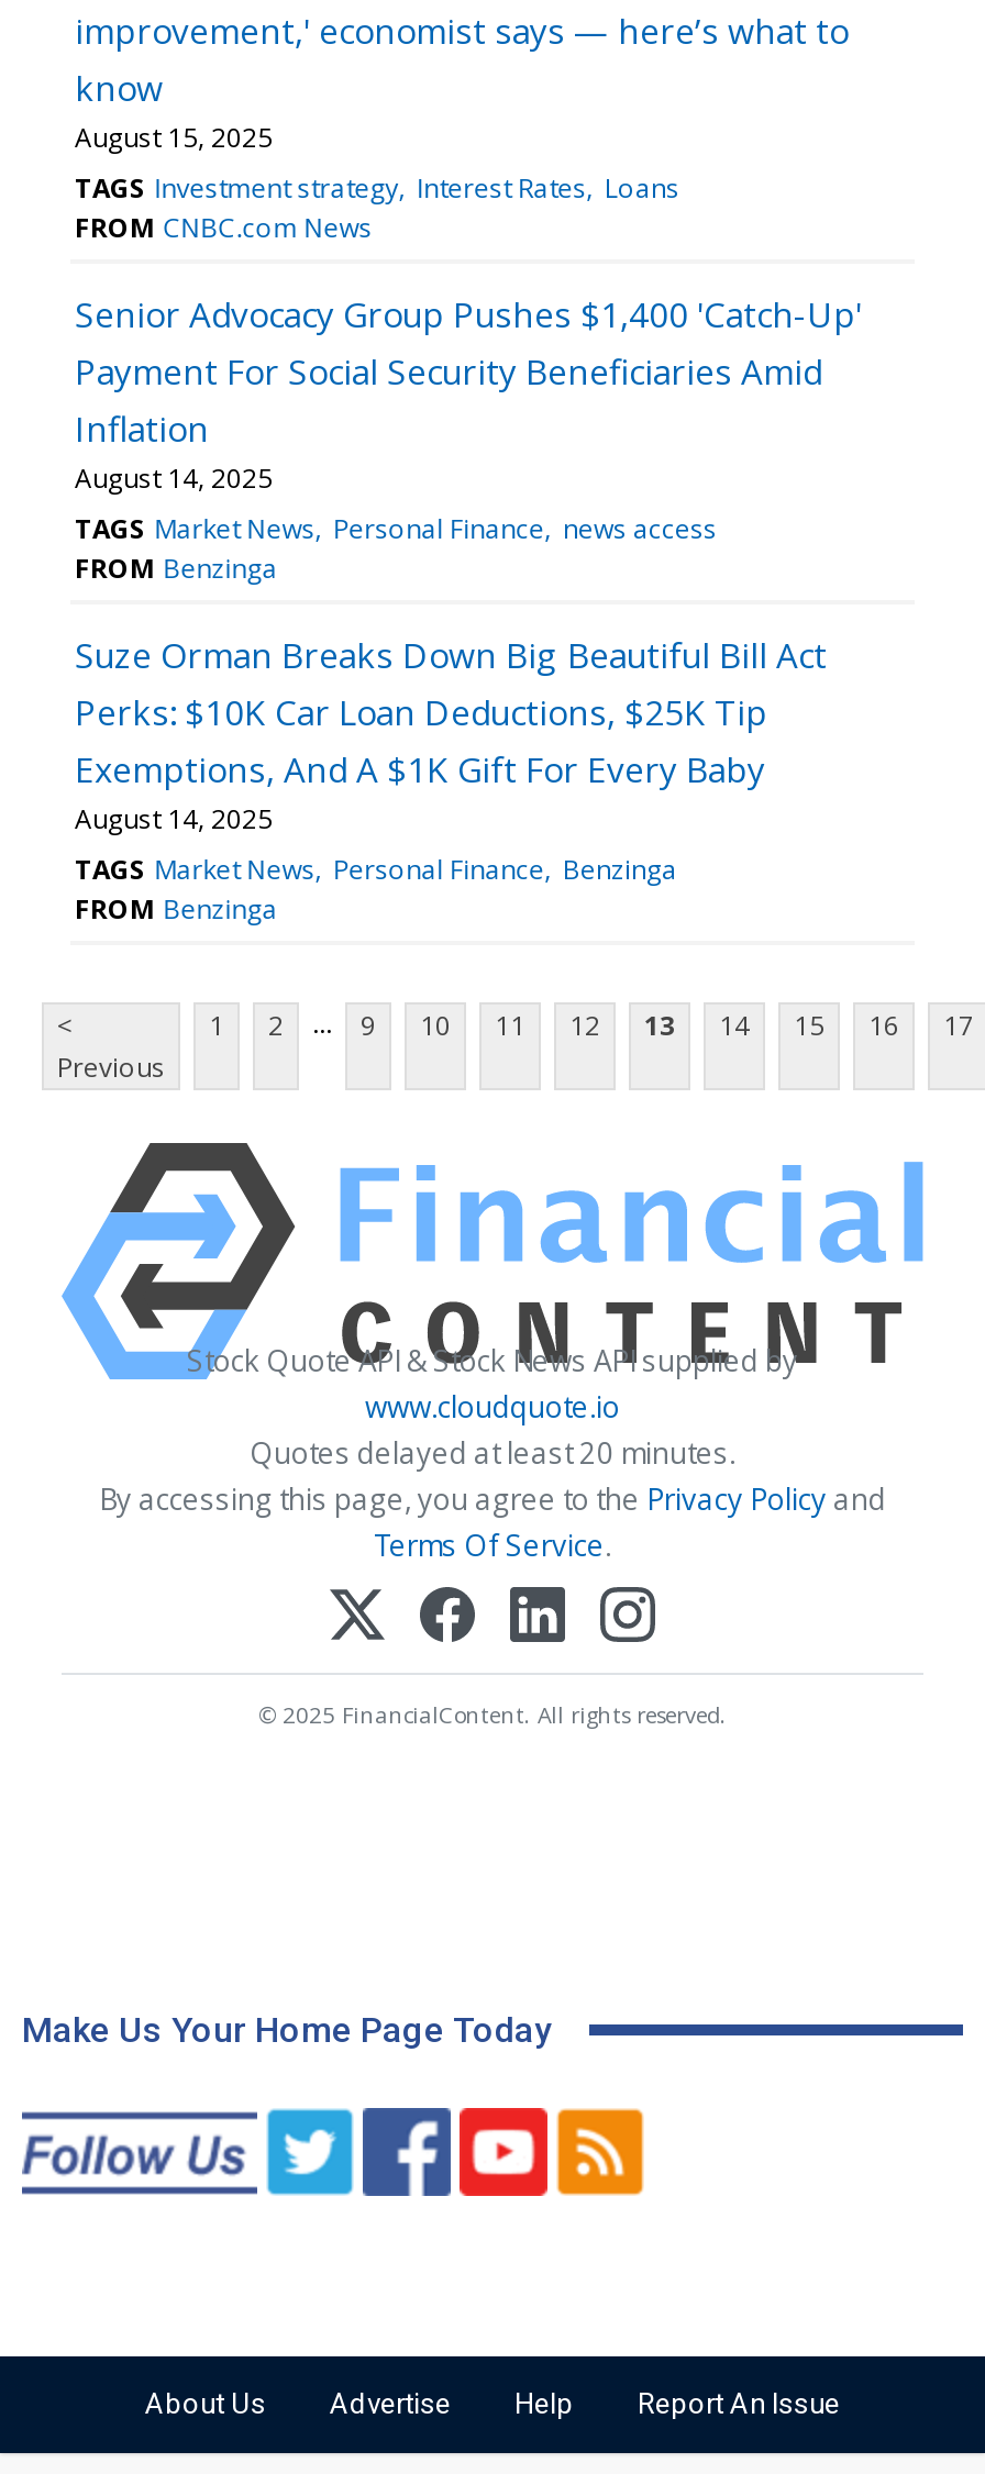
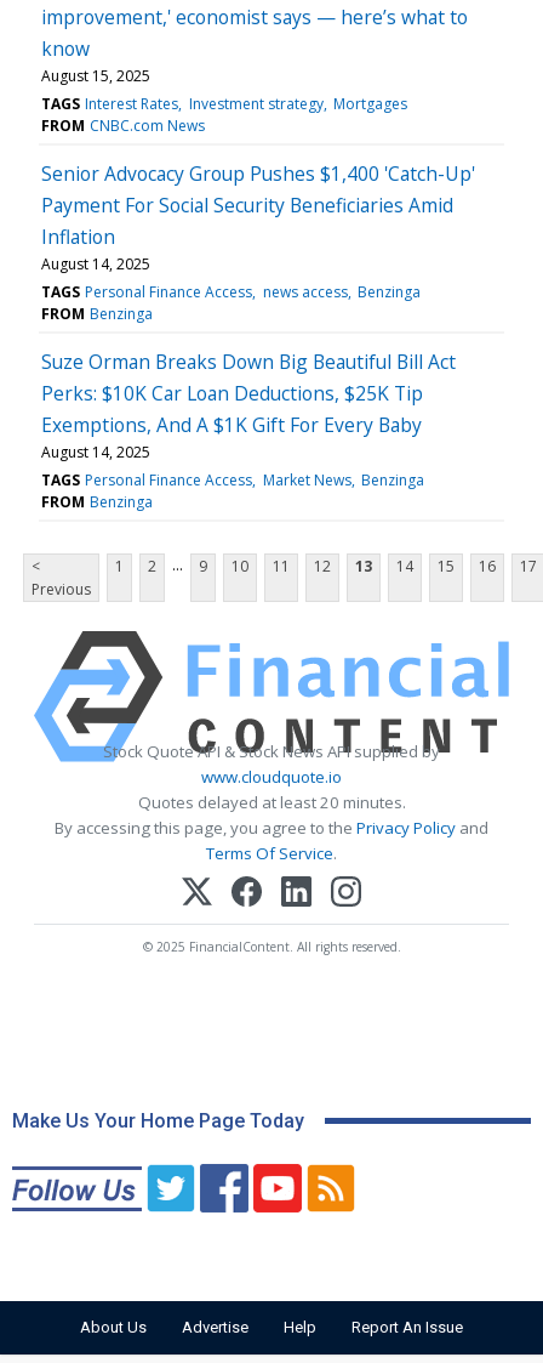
- TAGS Investment strategy Interest Rates Loans
+ TAGS Interest Rates Investment strategy Mortgages

- TAGS Market News Personal Finance news access
+ TAGS Personal Finance Access news access Benzinga

- TAGS Market News Personal Finance Benzinga
+ TAGS Personal Finance Access Market News Benzinga
